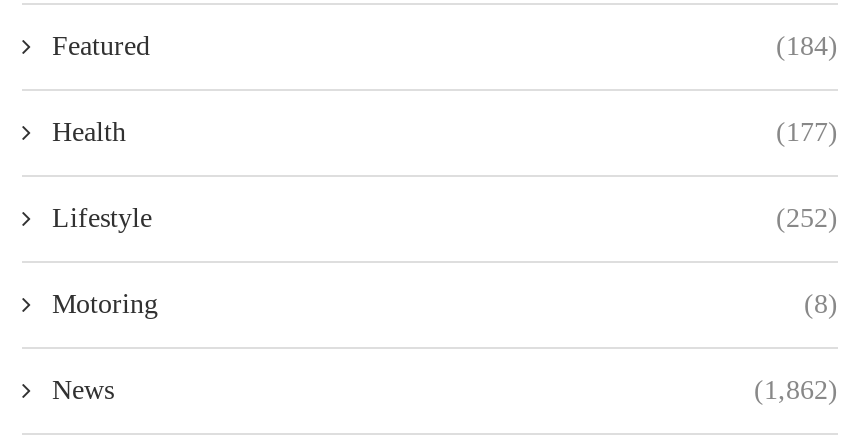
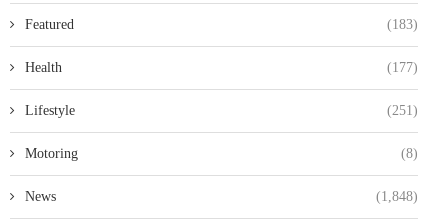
- (184)
+ (183)

- (252)
+ (251)

- (1,862)
+ (1,848)
